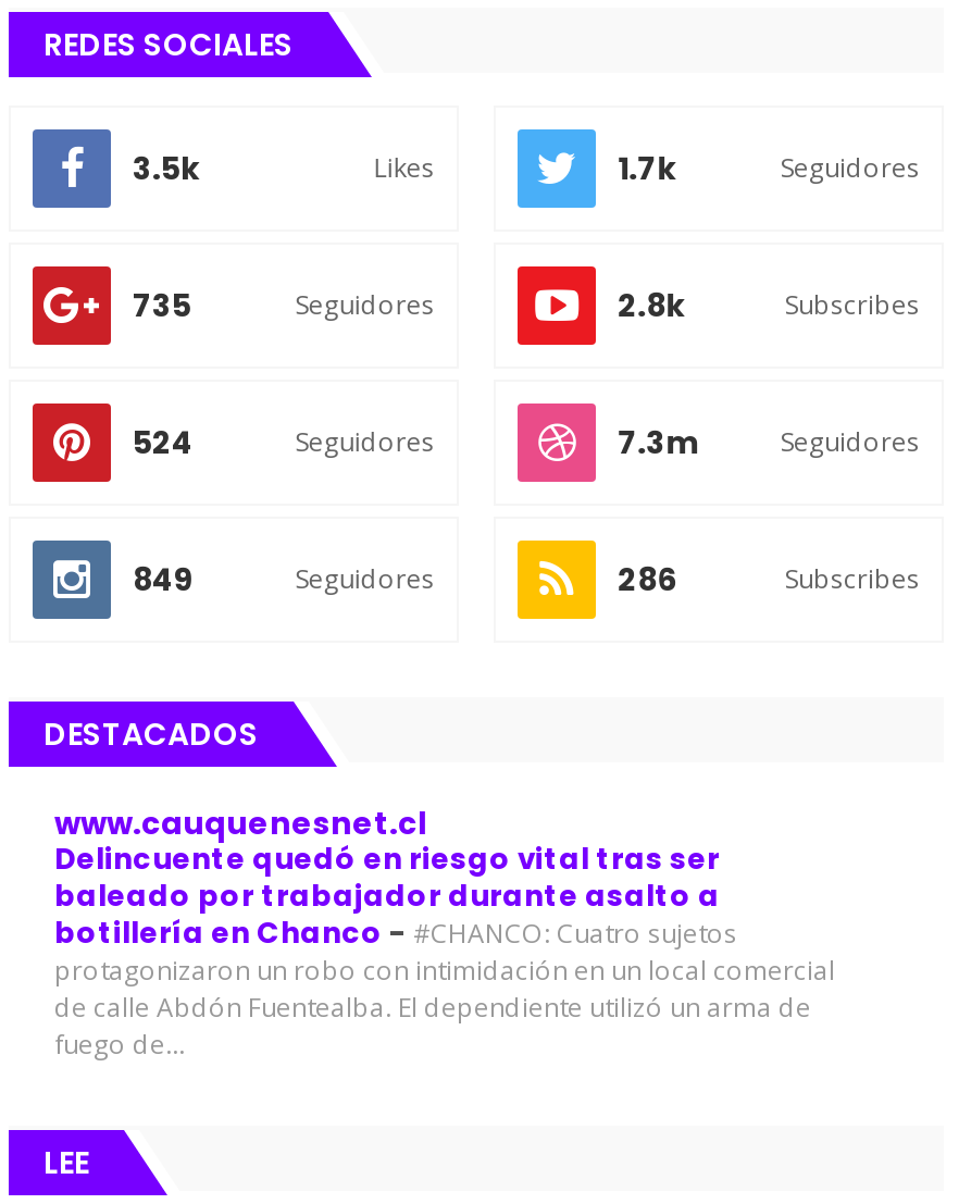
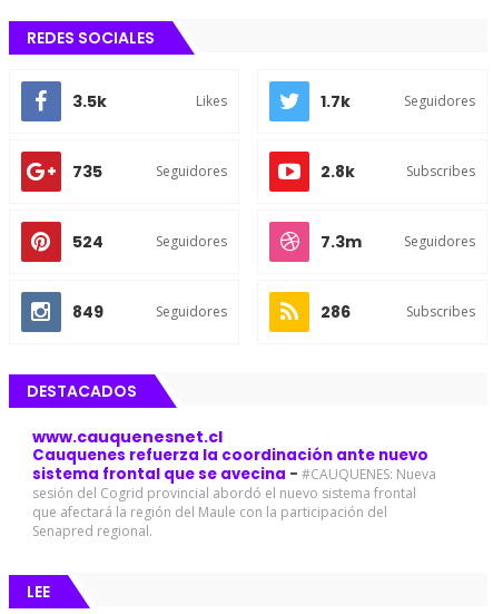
- Delincuente quedó en riesgo vital tras ser
- baleado por trabajador durante asalto a
- botillería en Chanco - #CHANCO: Cuatro sujetos
- protagonizaron un robo con intimidación en un local comercial
- de calle Abdón Fuentealba. El dependiente utilizó un arma de
- fuego de...
+ Cauquenes refuerza la coordinación ante nuevo
+ sistema frontal que se avecina - #CAUQUENES: Nueva
+ sesión del Cogrid provincial abordó el nuevo sistema frontal
+ que afectará la región del Maule con la participación del
+ Senapred regional.
